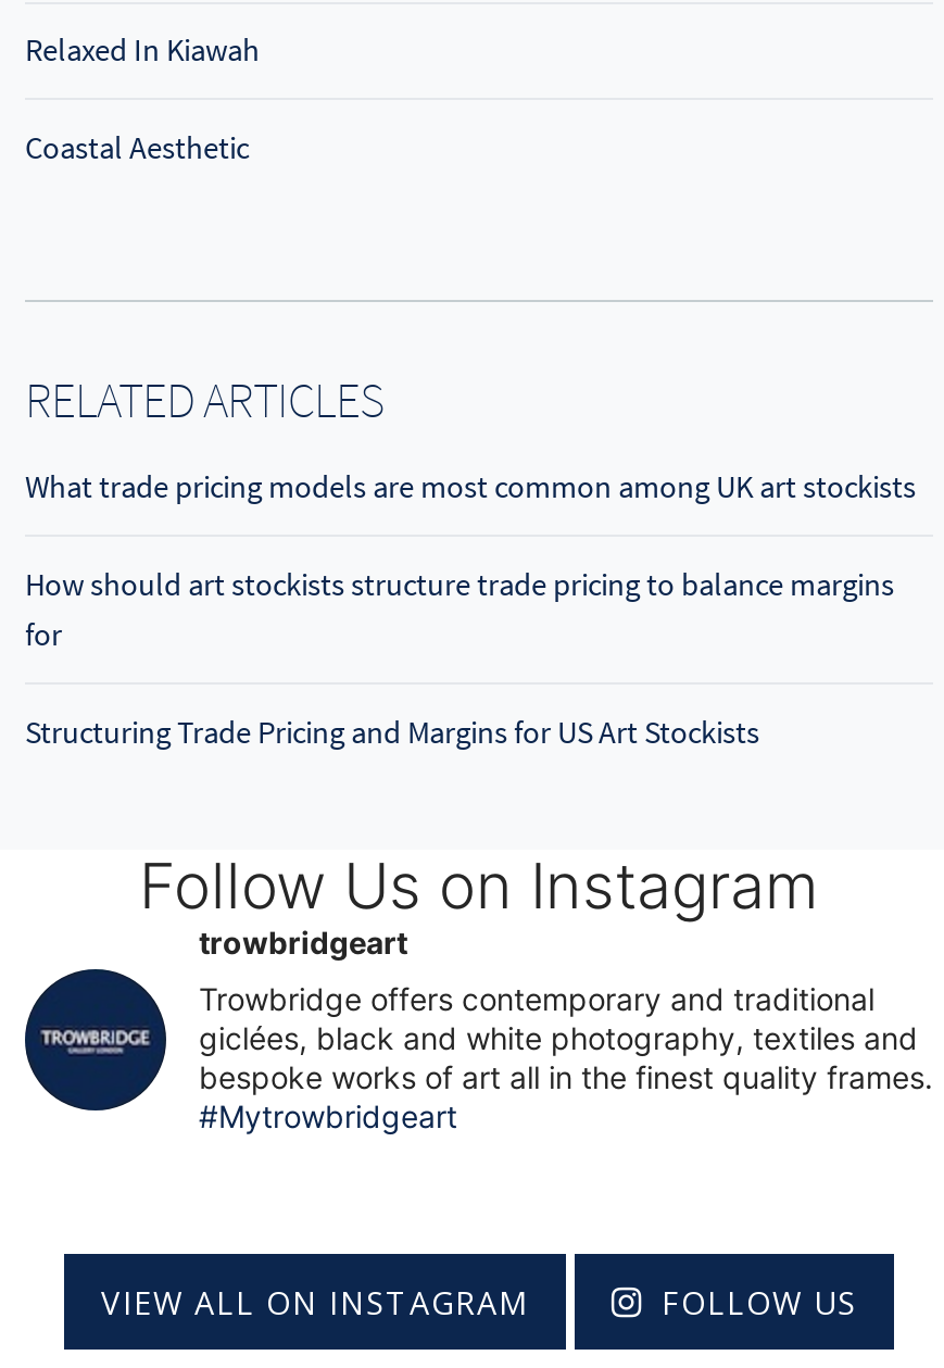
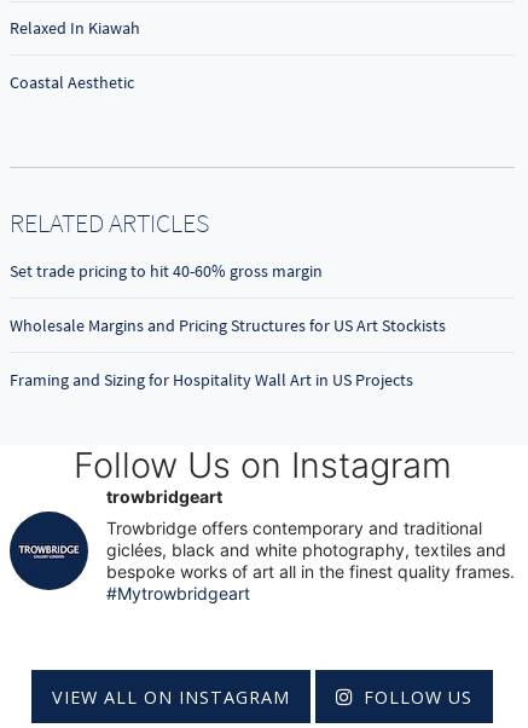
- What trade pricing models are most common among UK art stockists
+ Set trade pricing to hit 40-60% gross margin

- How should art stockists structure trade pricing to balance margins
- for
+ Wholesale Margins and Pricing Structures for US Art Stockists

- Structuring Trade Pricing and Margins for US Art Stockists
+ Framing and Sizing for Hospitality Wall Art in US Projects
